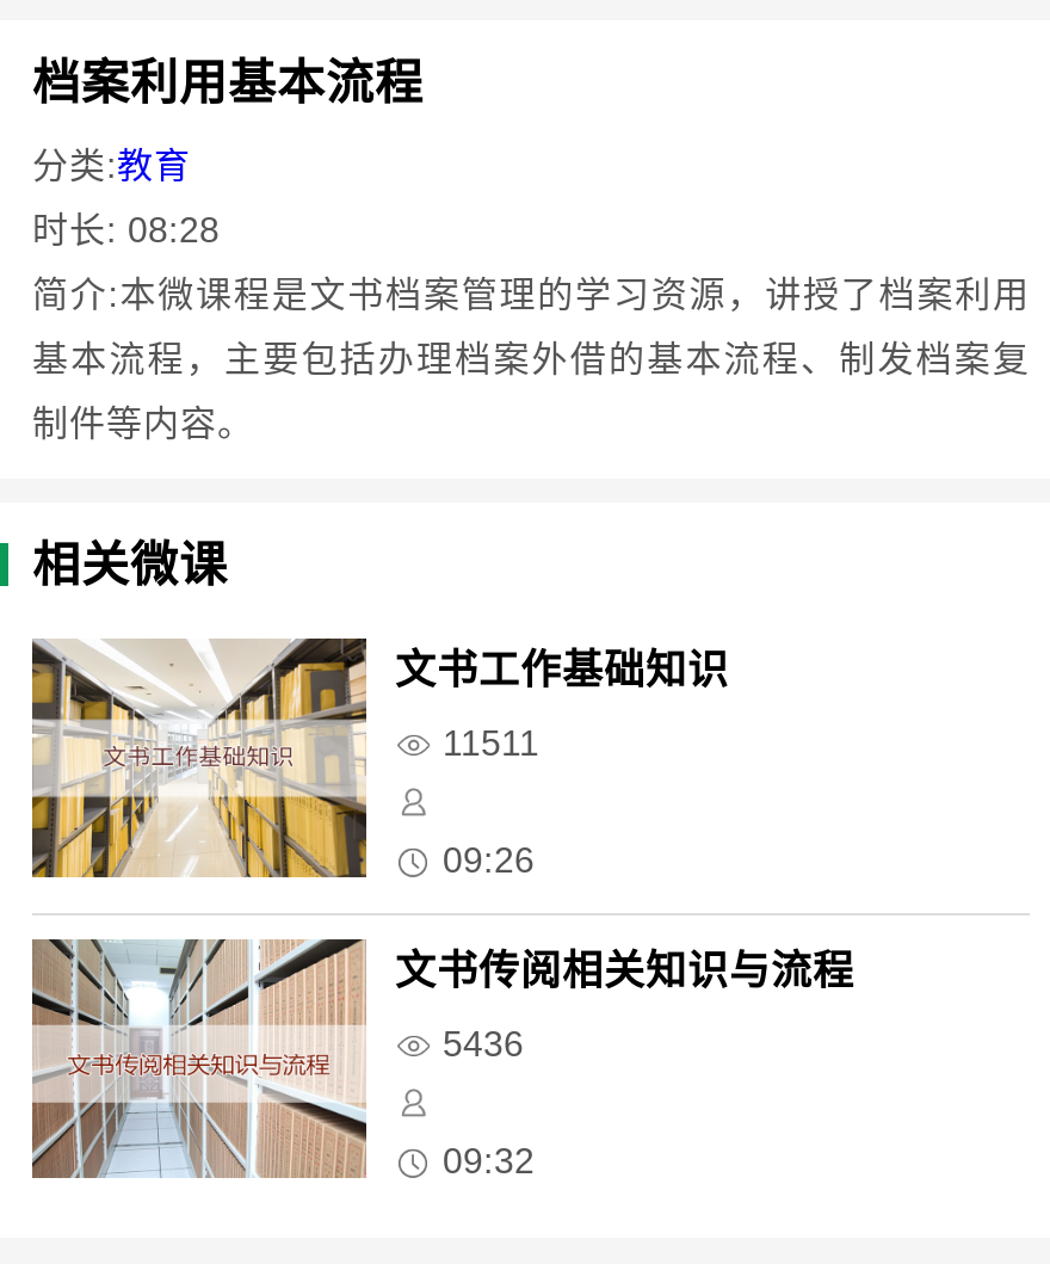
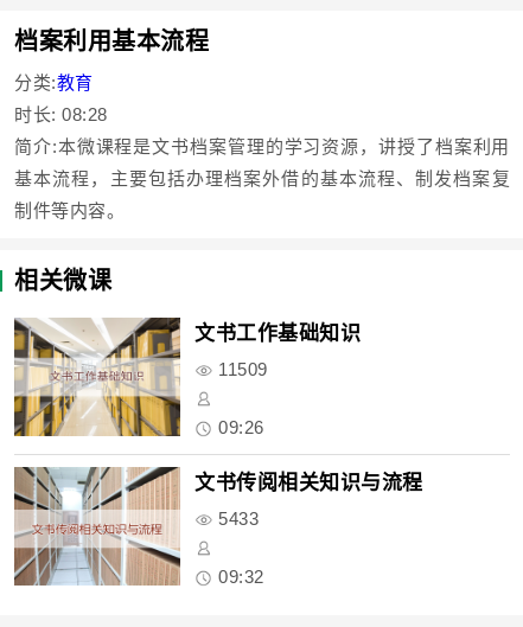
- 11511
+ 11509

- 5436
+ 5433
